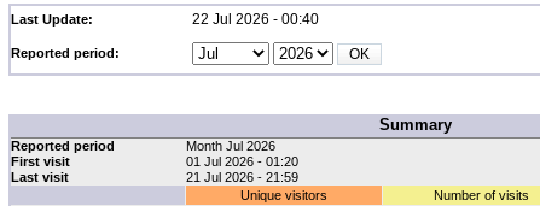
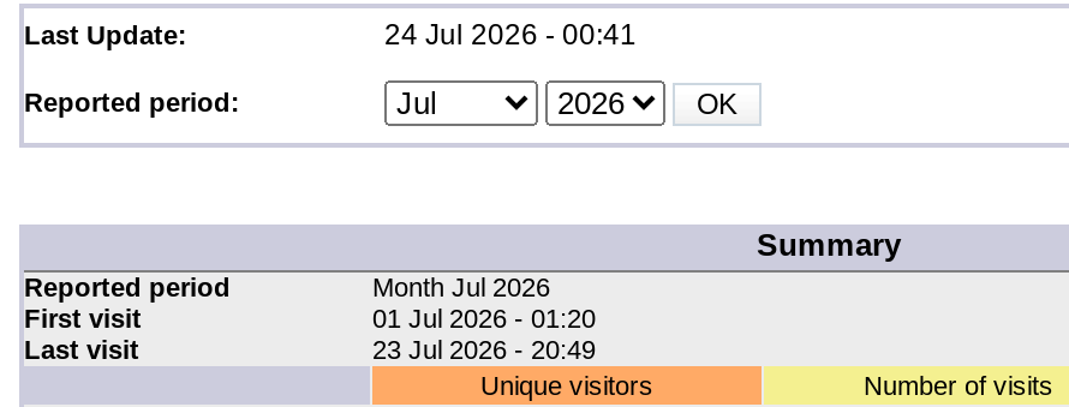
- 22 Jul 2026 - 00:40
+ 24 Jul 2026 - 00:41

- 21 Jul 2026 - 21:59
+ 23 Jul 2026 - 20:49
